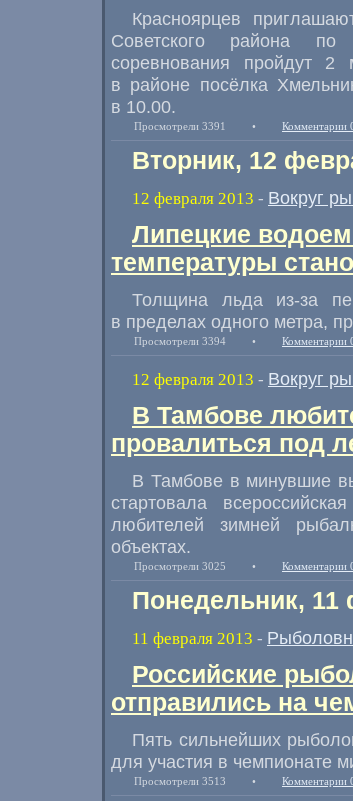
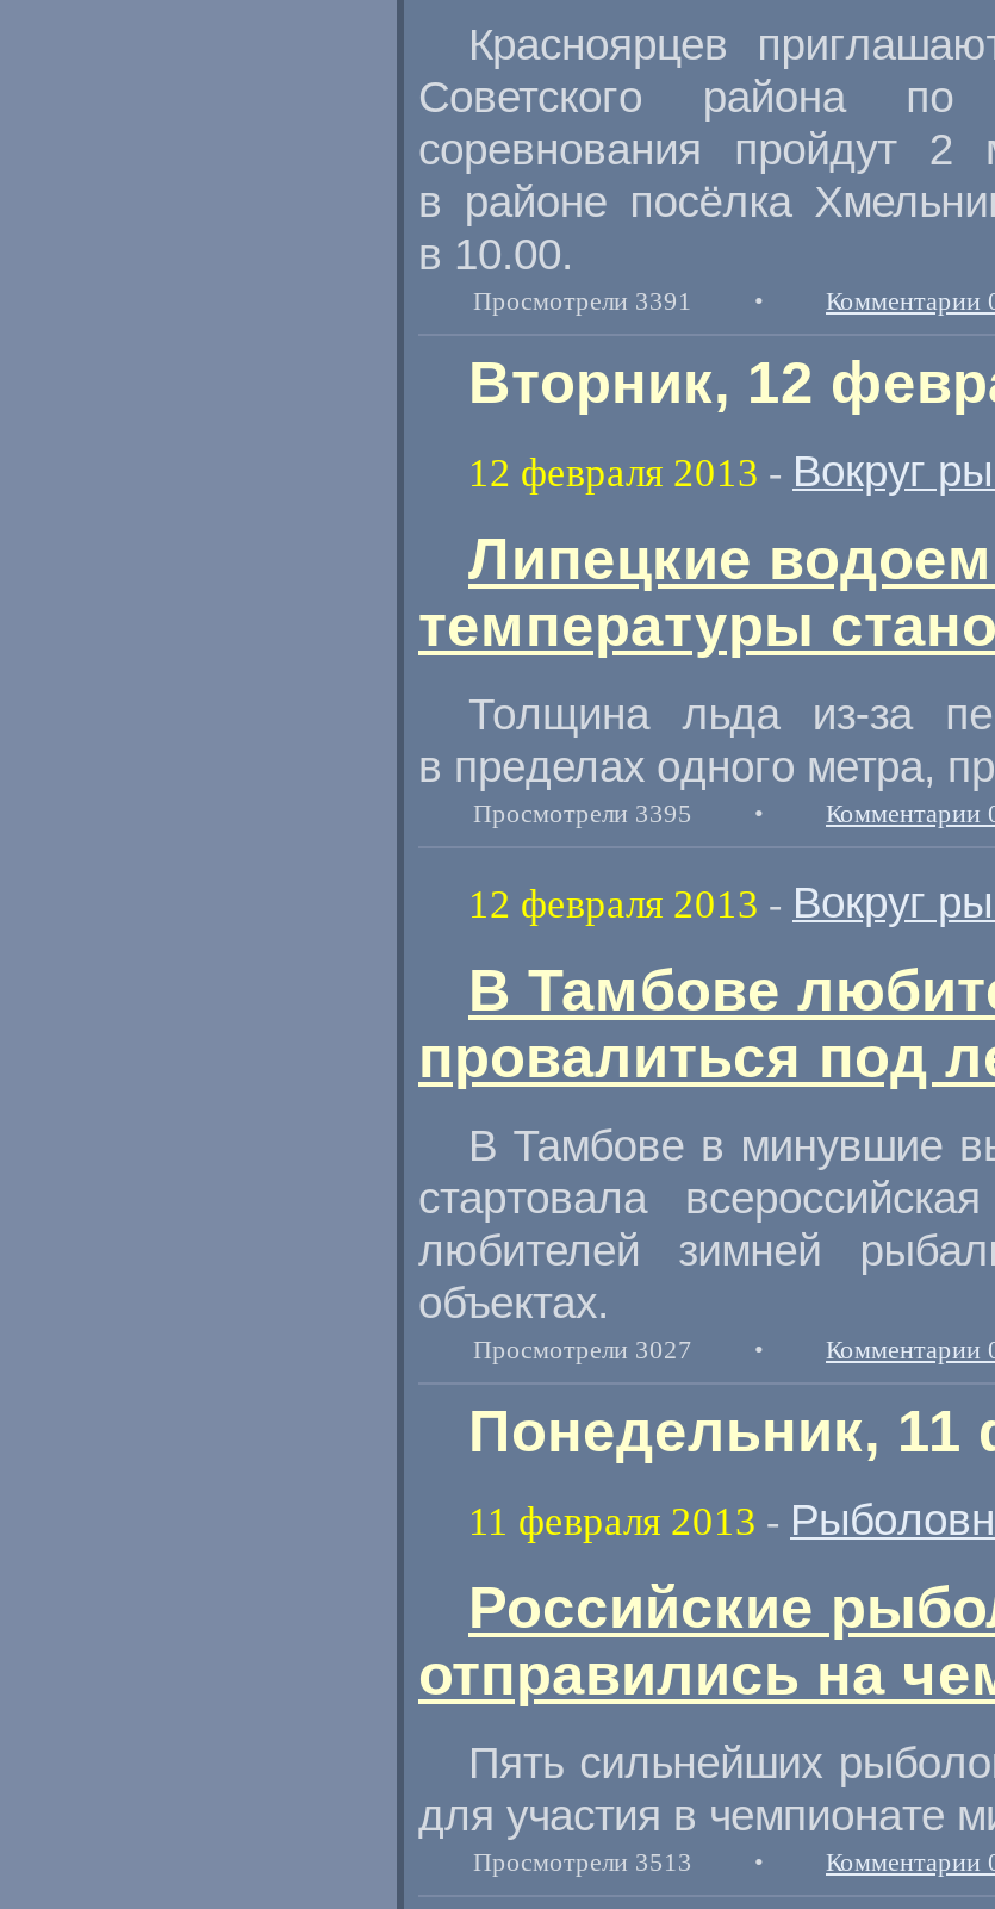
- Просмотрели 3394
+ Просмотрели 3395

- Просмотрели 3025
+ Просмотрели 3027
